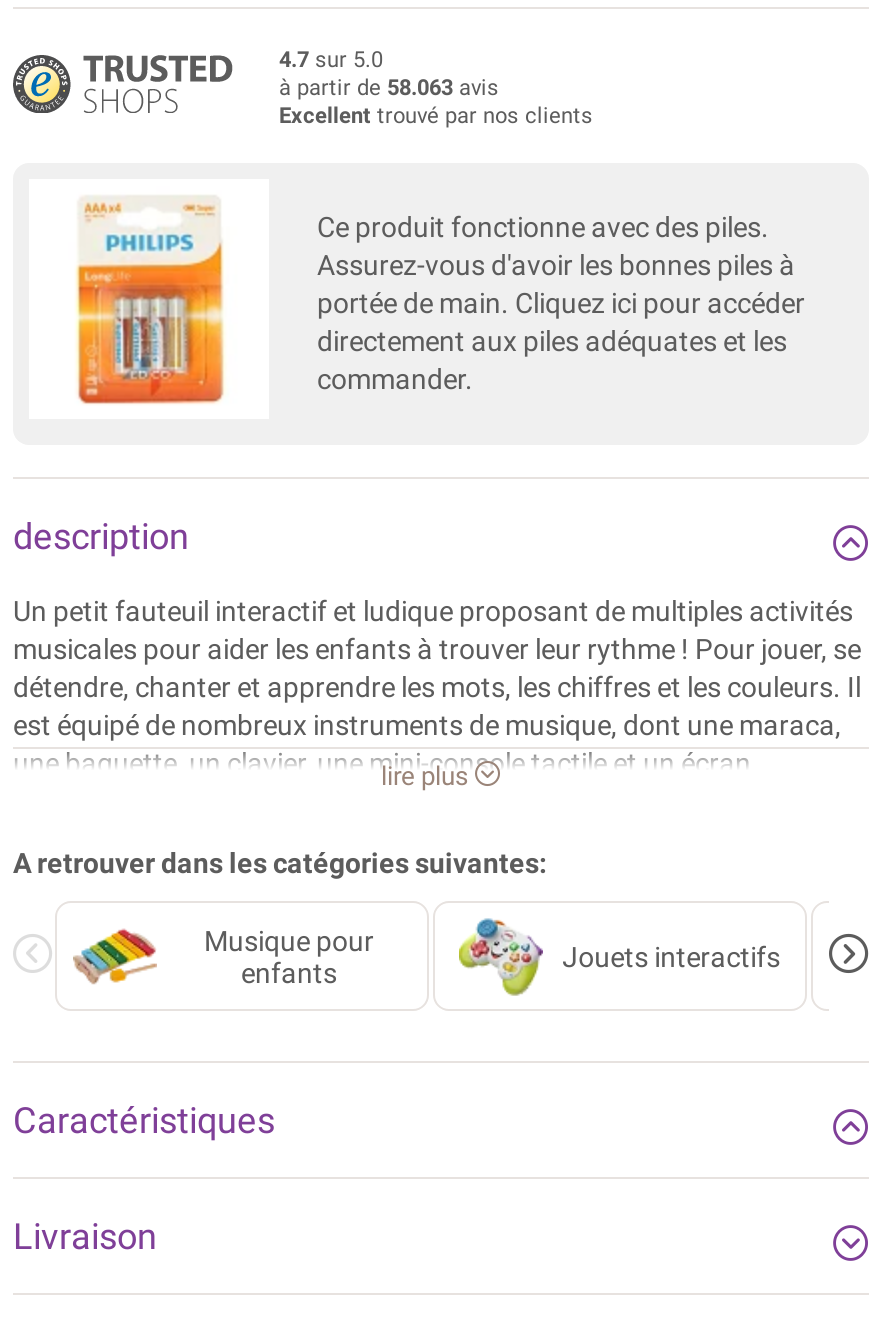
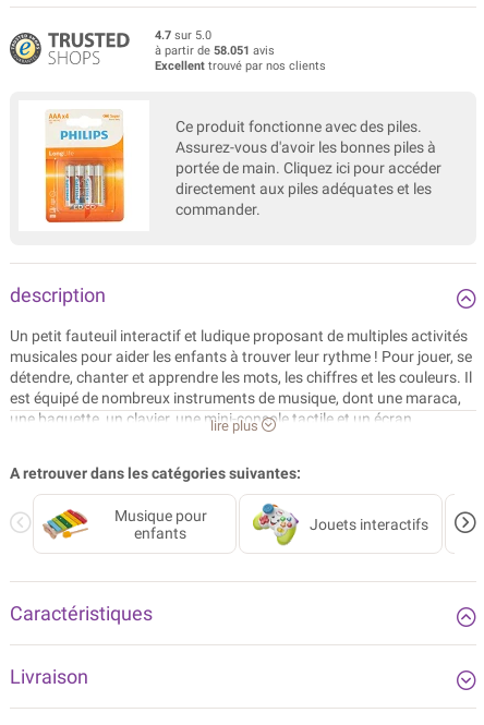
- à partir de 58.063 avis
+ à partir de 58.051 avis
